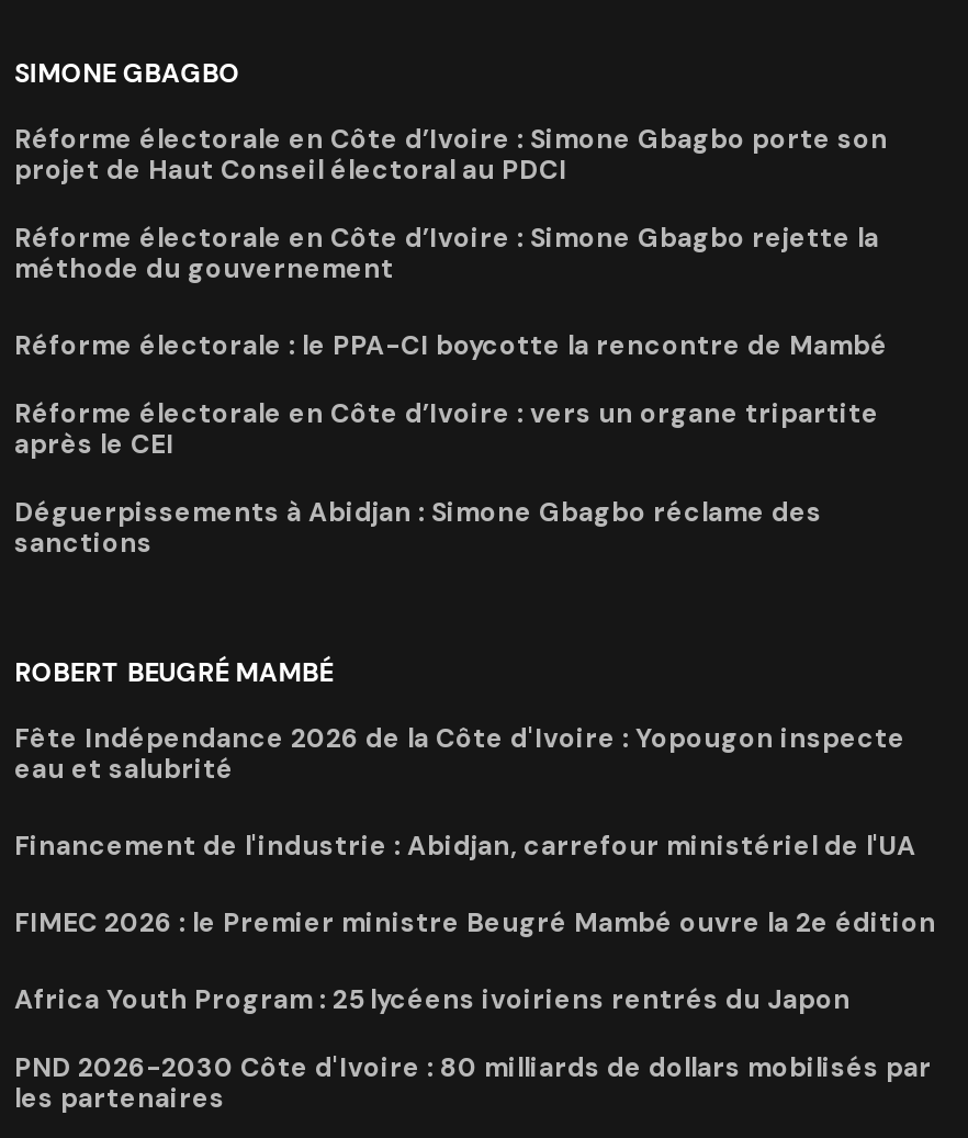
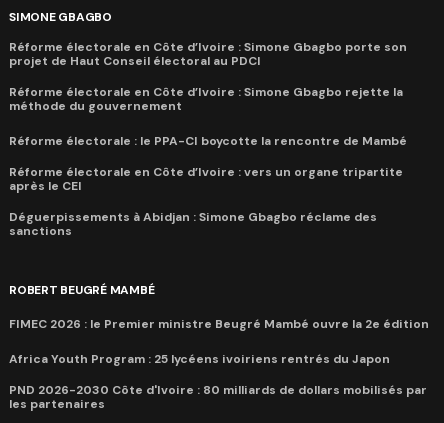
- Fête Indépendance 2026 de la Côte d'Ivoire : Yopougon inspecte
- eau et salubrité
- Financement de l'industrie : Abidjan, carrefour ministériel de l'UA
